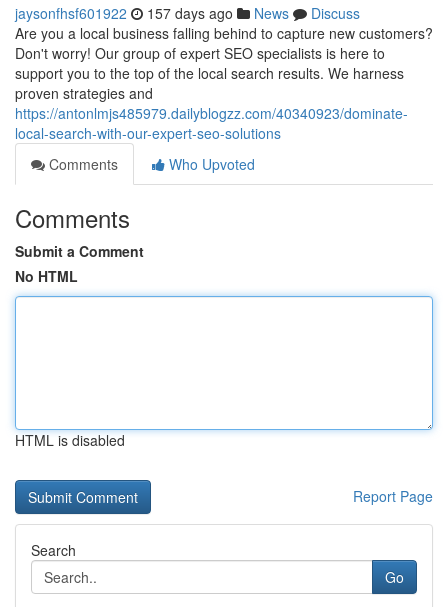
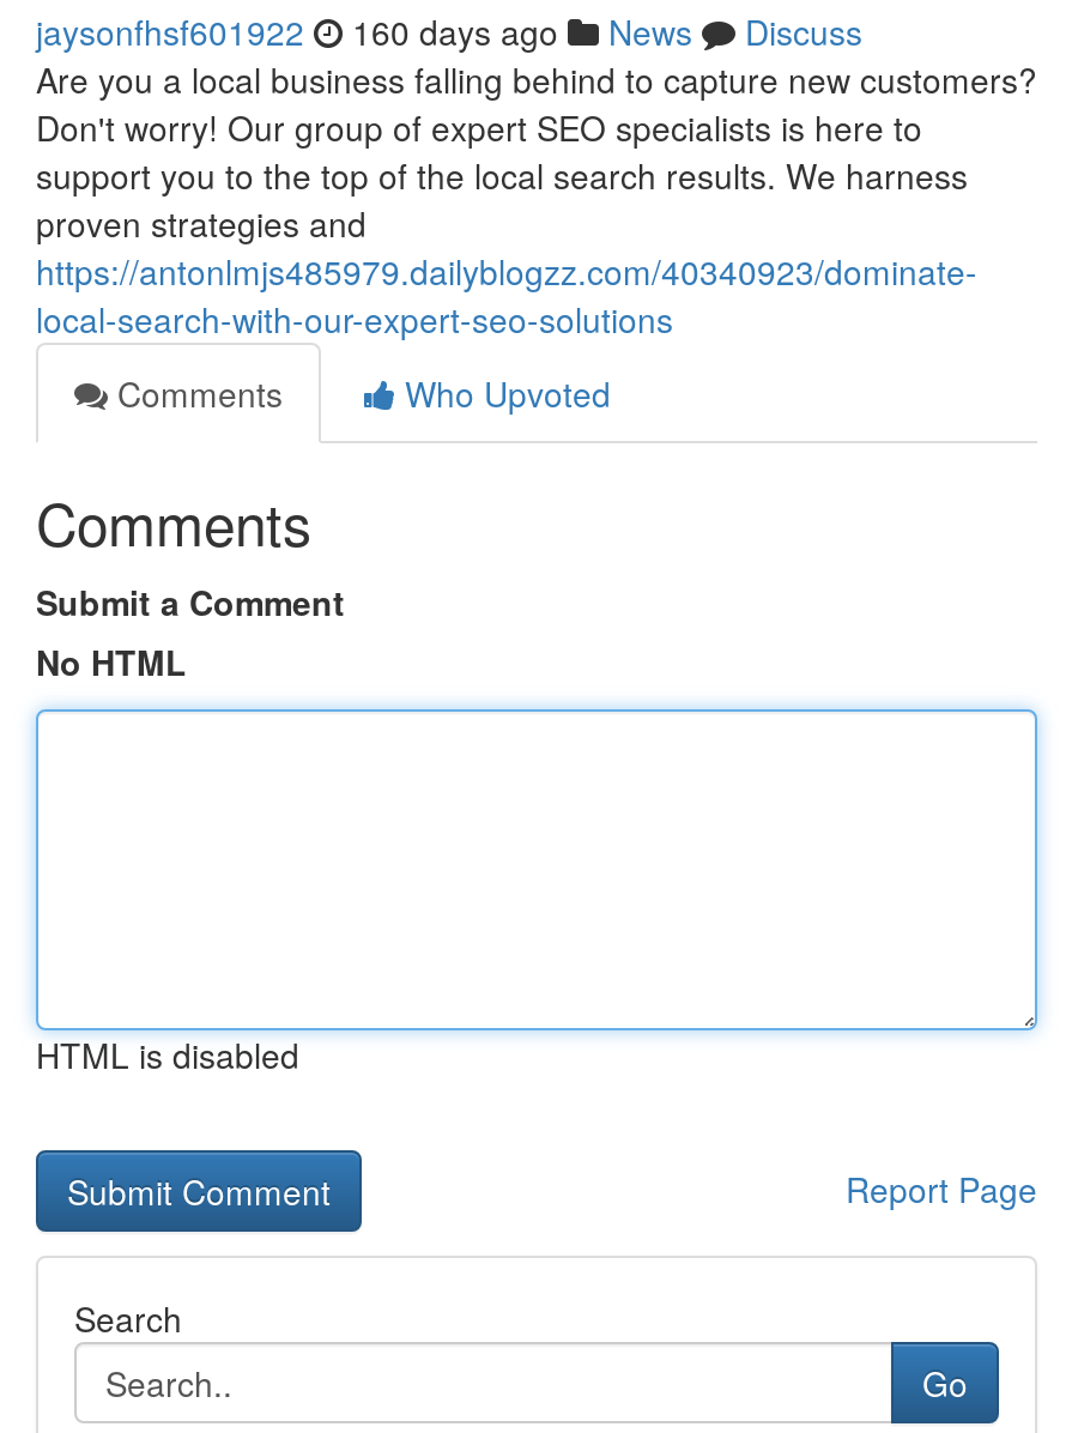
- jaysonfhsf601922 157 days ago News Discuss
+ jaysonfhsf601922 160 days ago News Discuss
